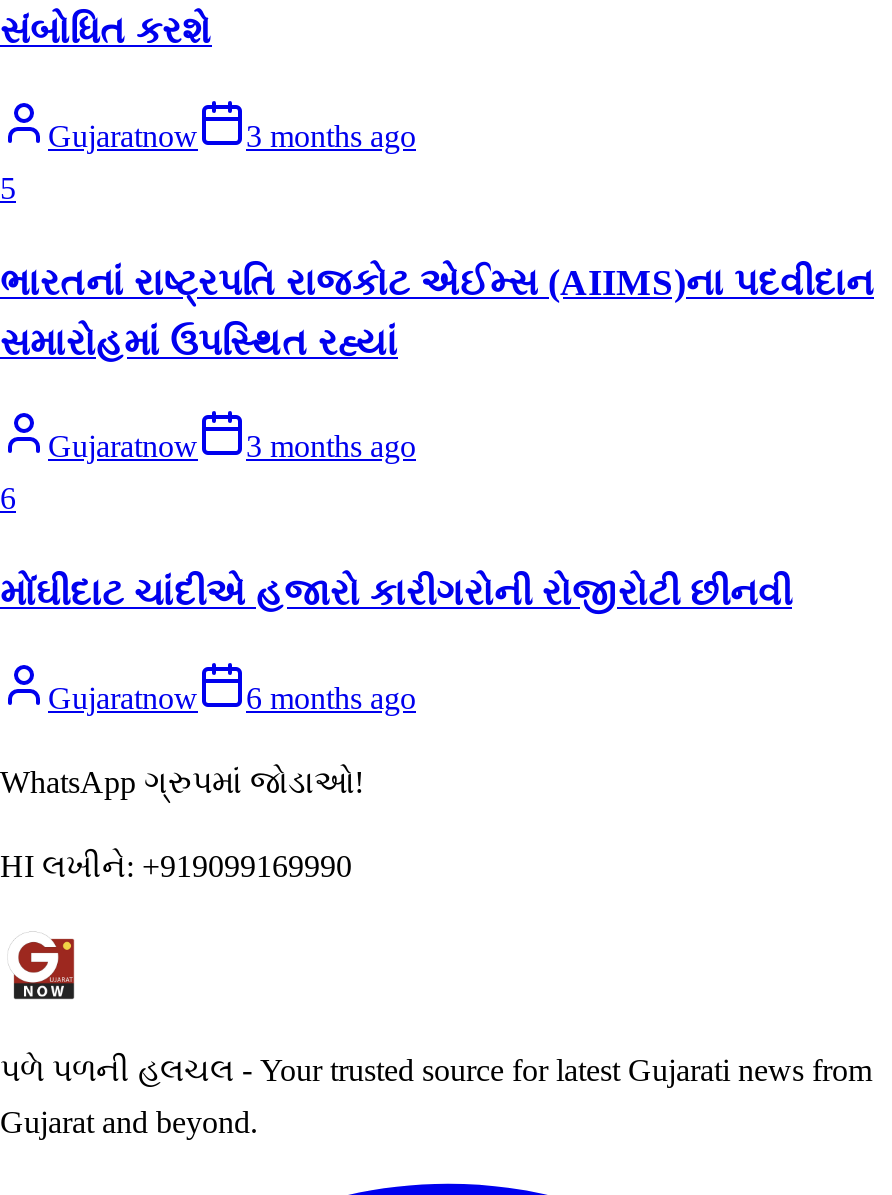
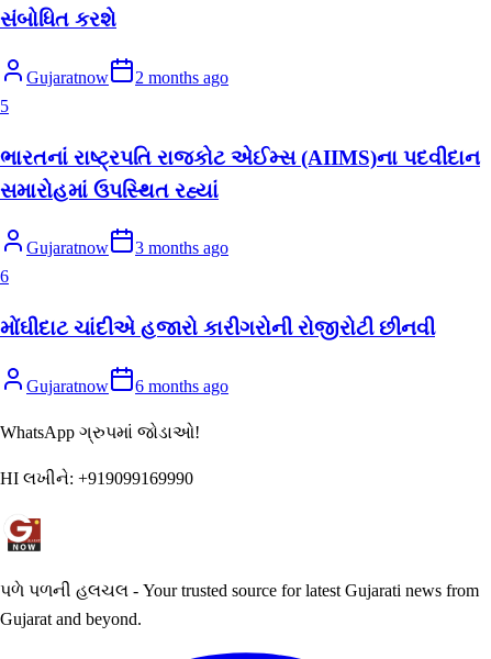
- Gujaratnow 3 months ago
+ Gujaratnow 2 months ago
